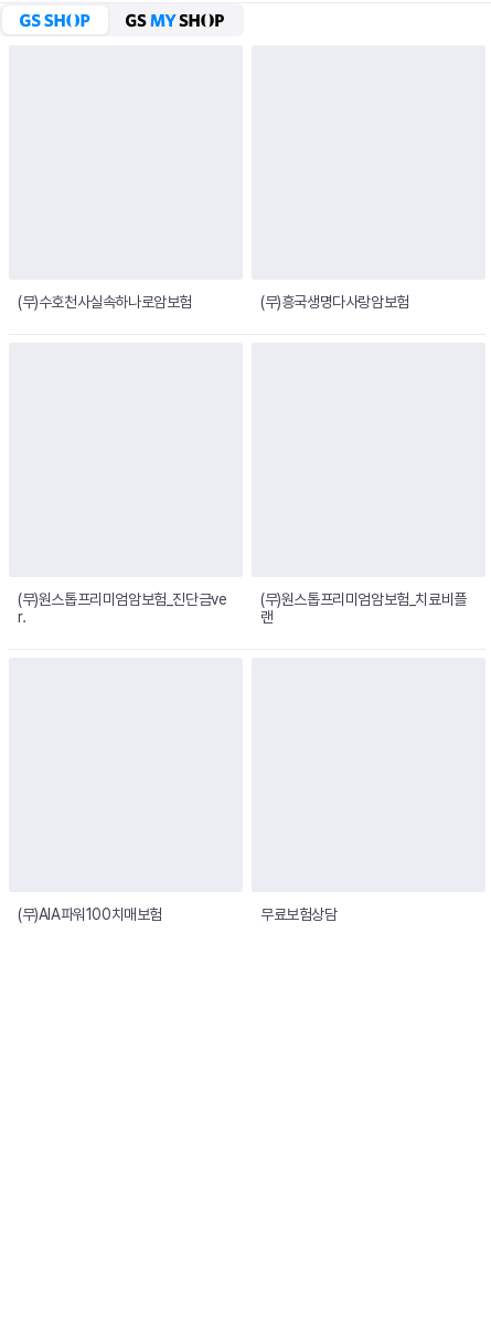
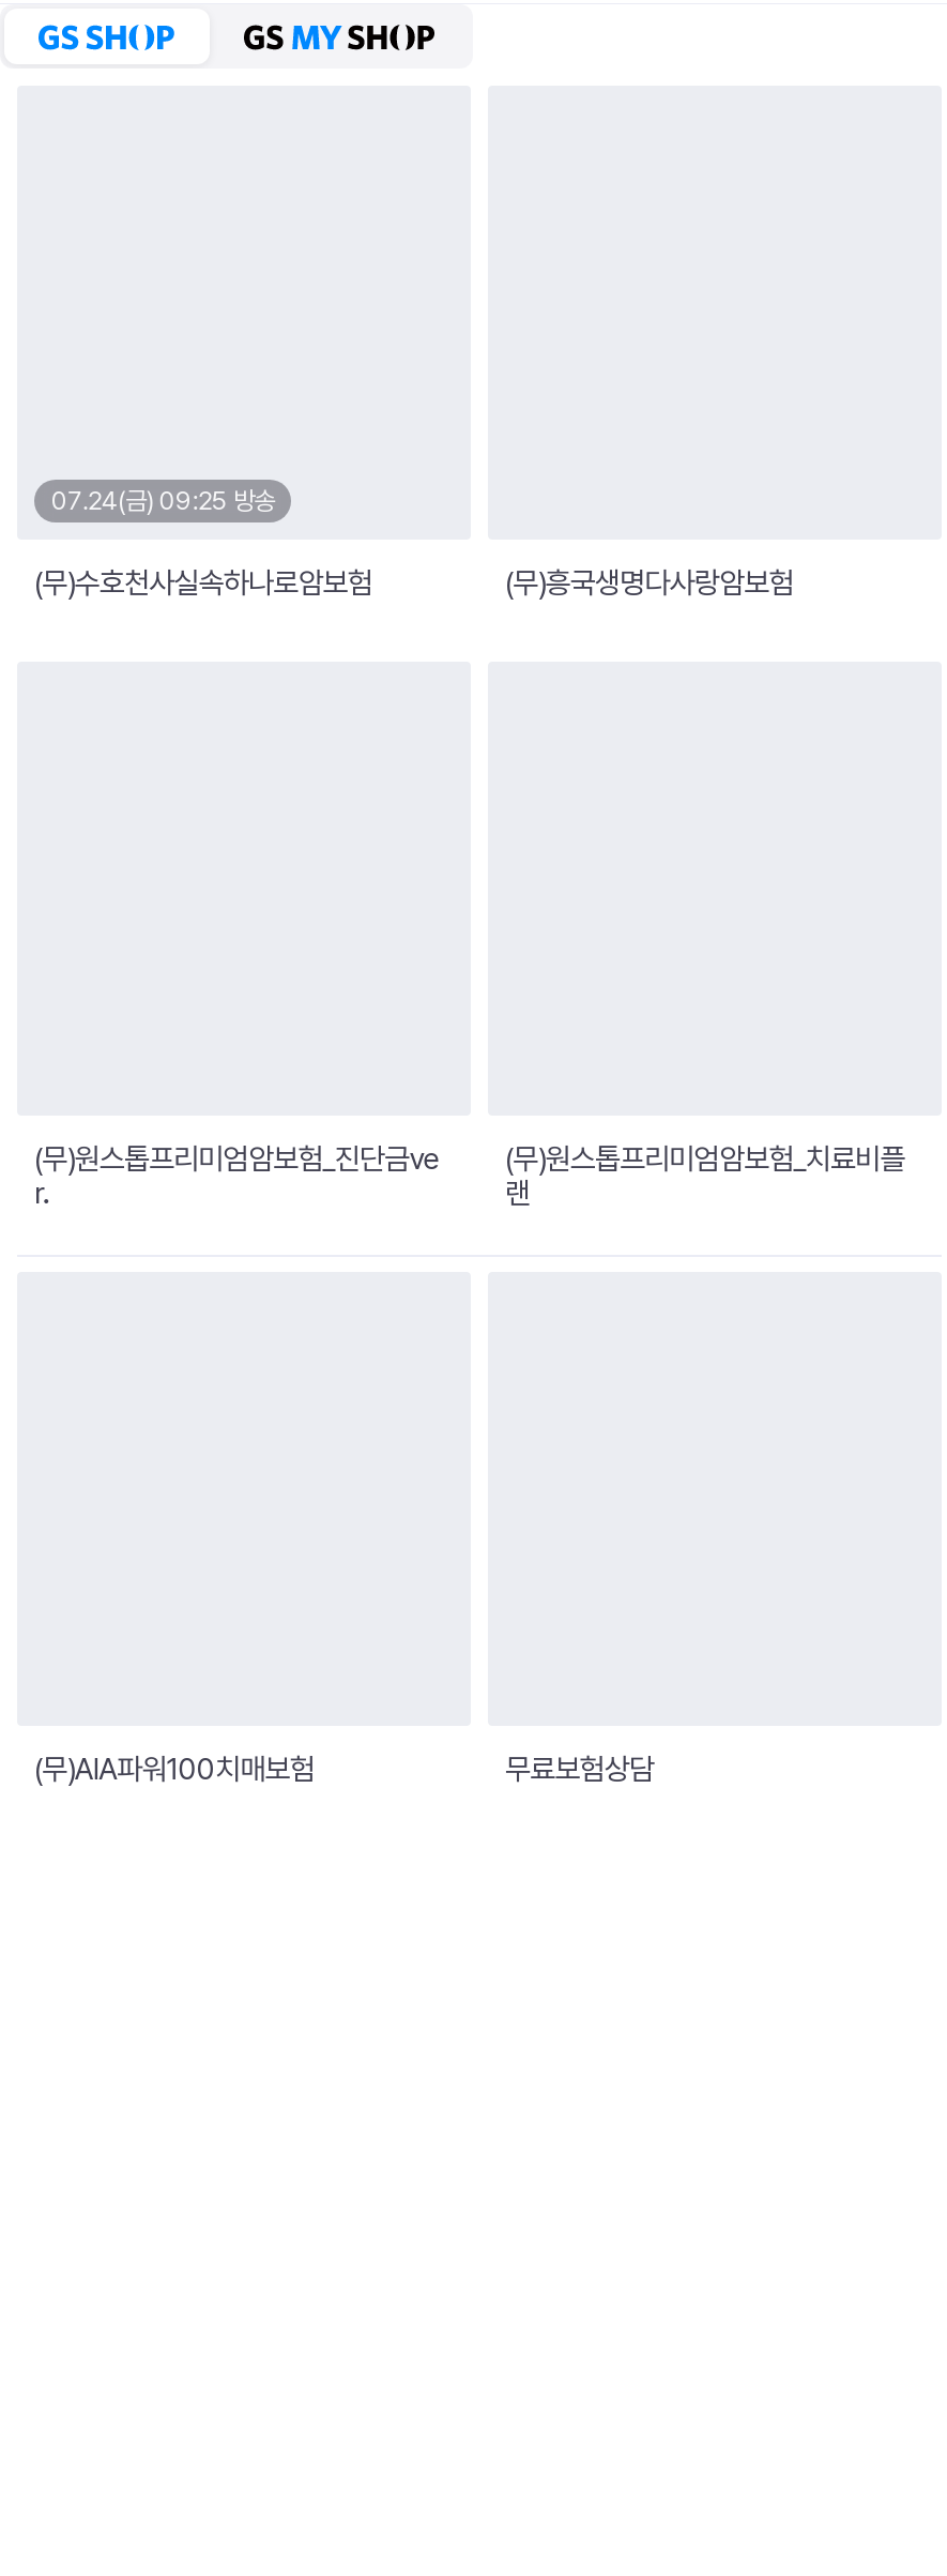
+ 07.24(금) 09:25 방송
